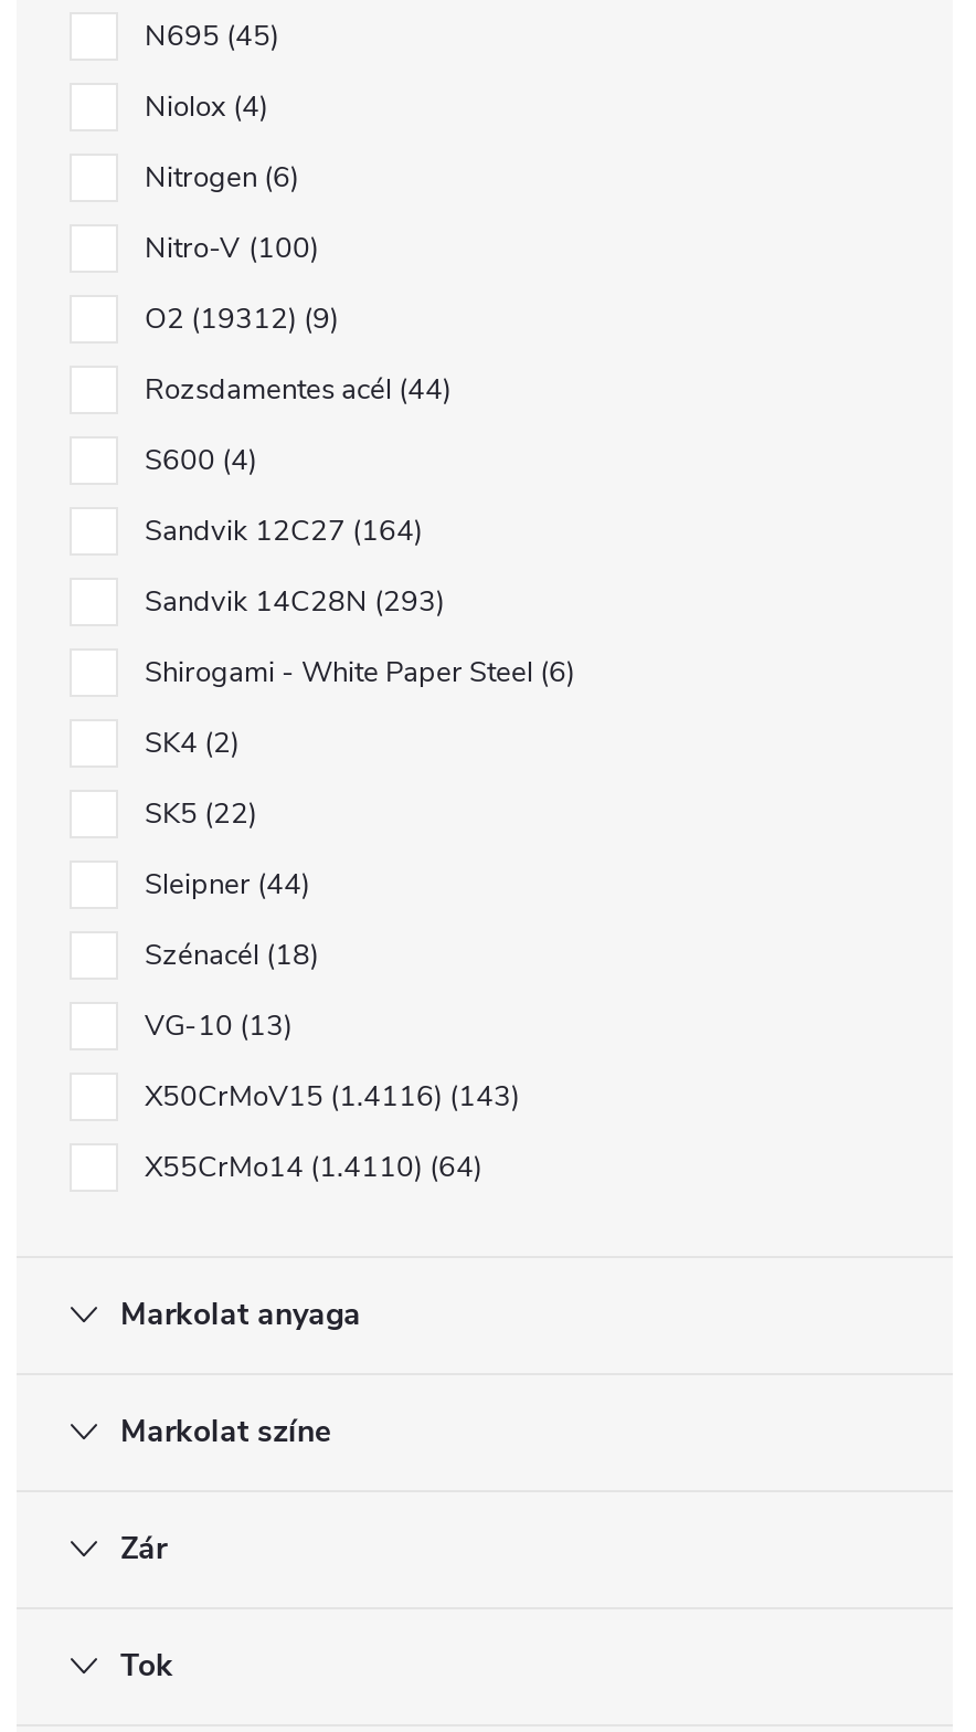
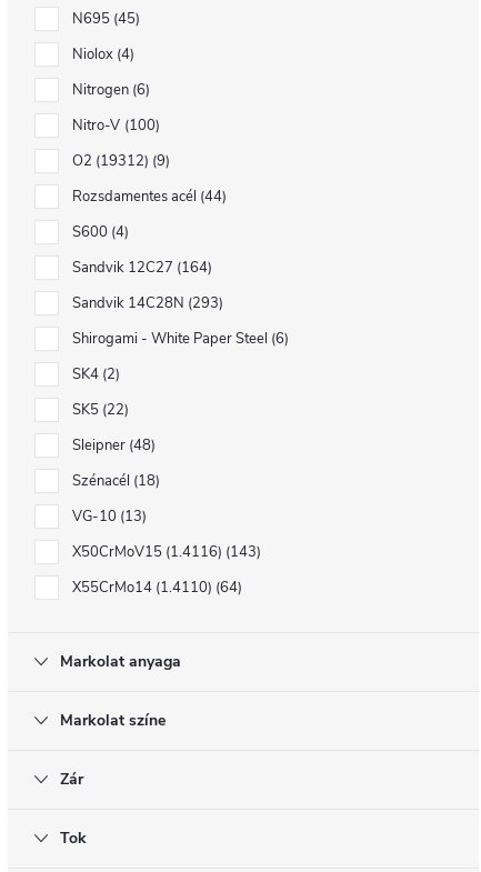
- Sleipner 44
+ Sleipner 48
